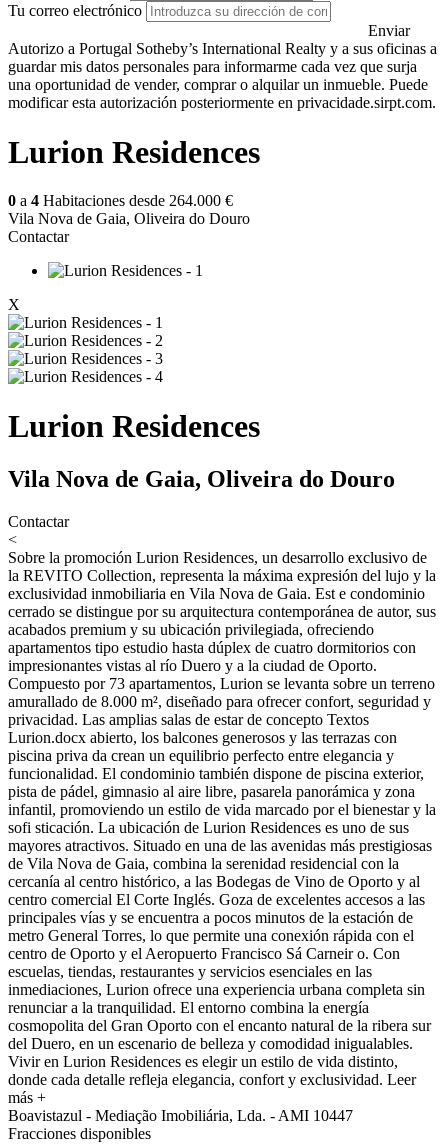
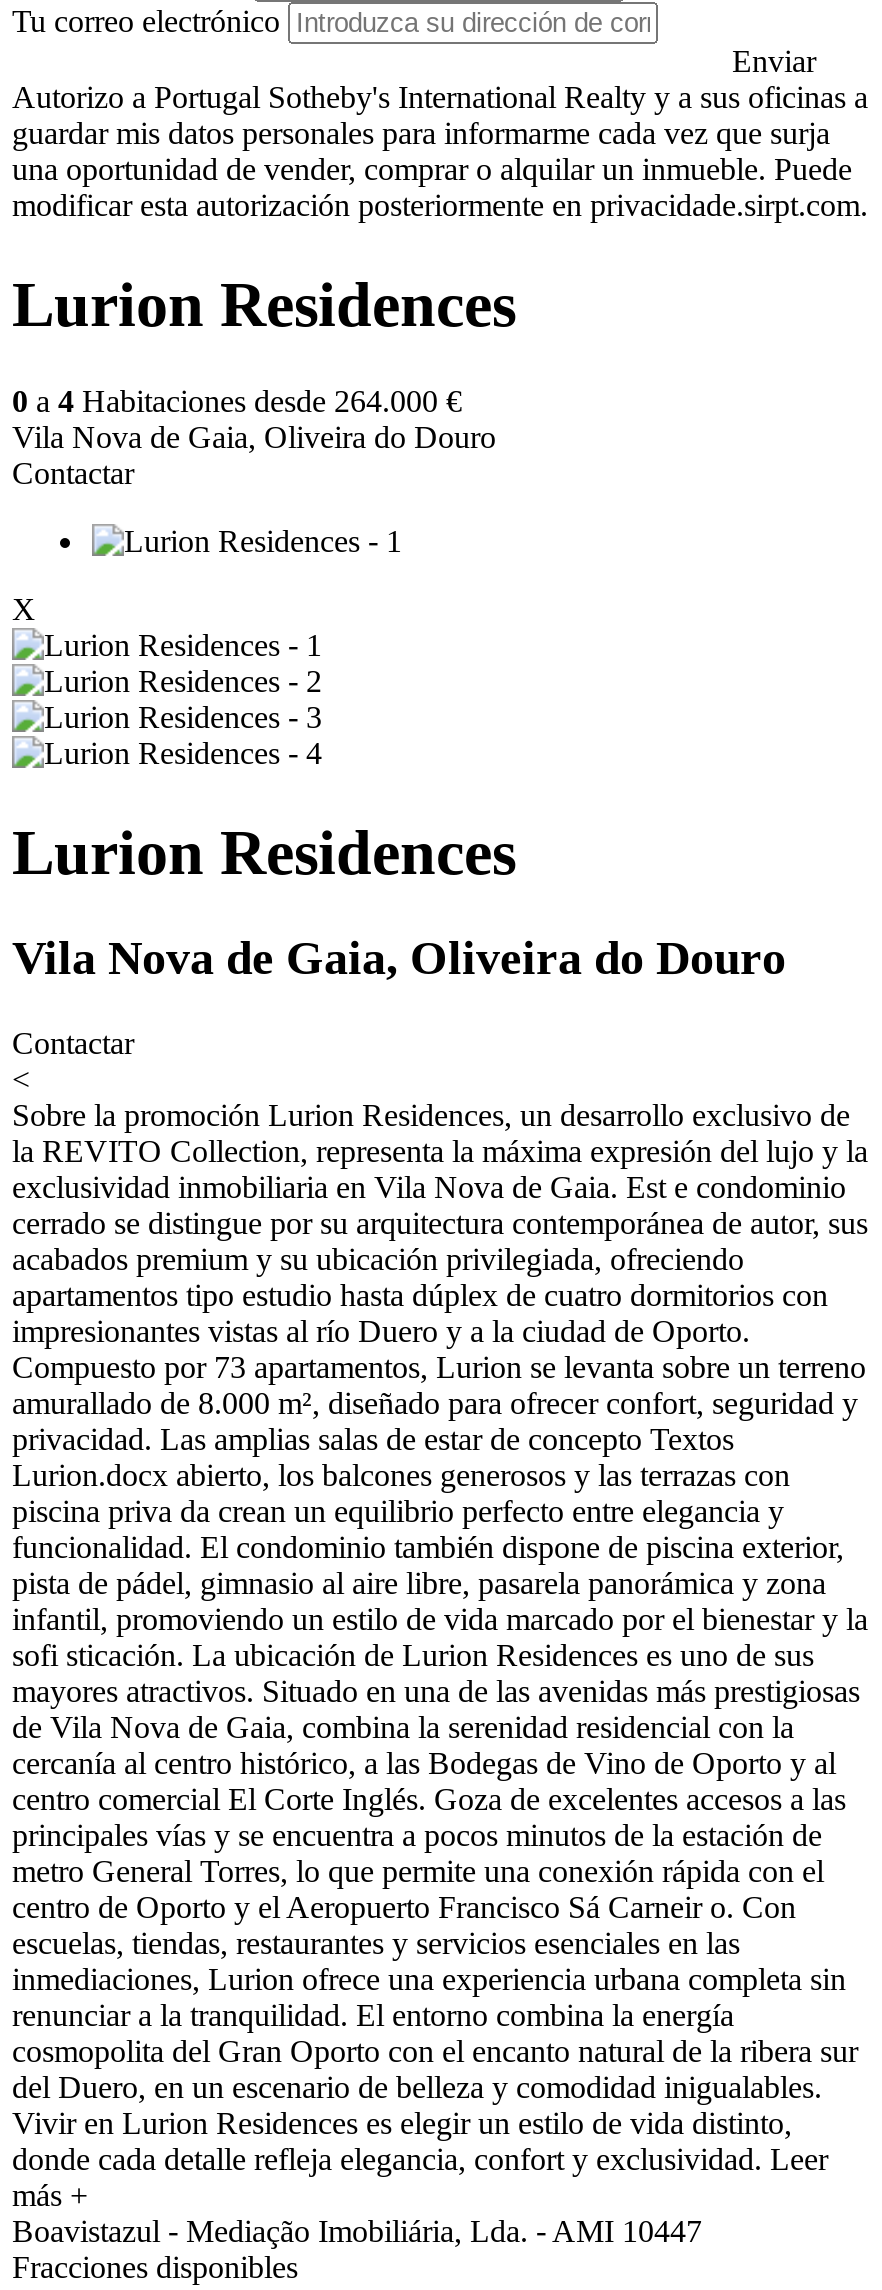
- Autorizo a Portugal Sotheby’s International Realty y a sus oficinas a
+ Autorizo a Portugal Sotheby's International Realty y a sus oficinas a
